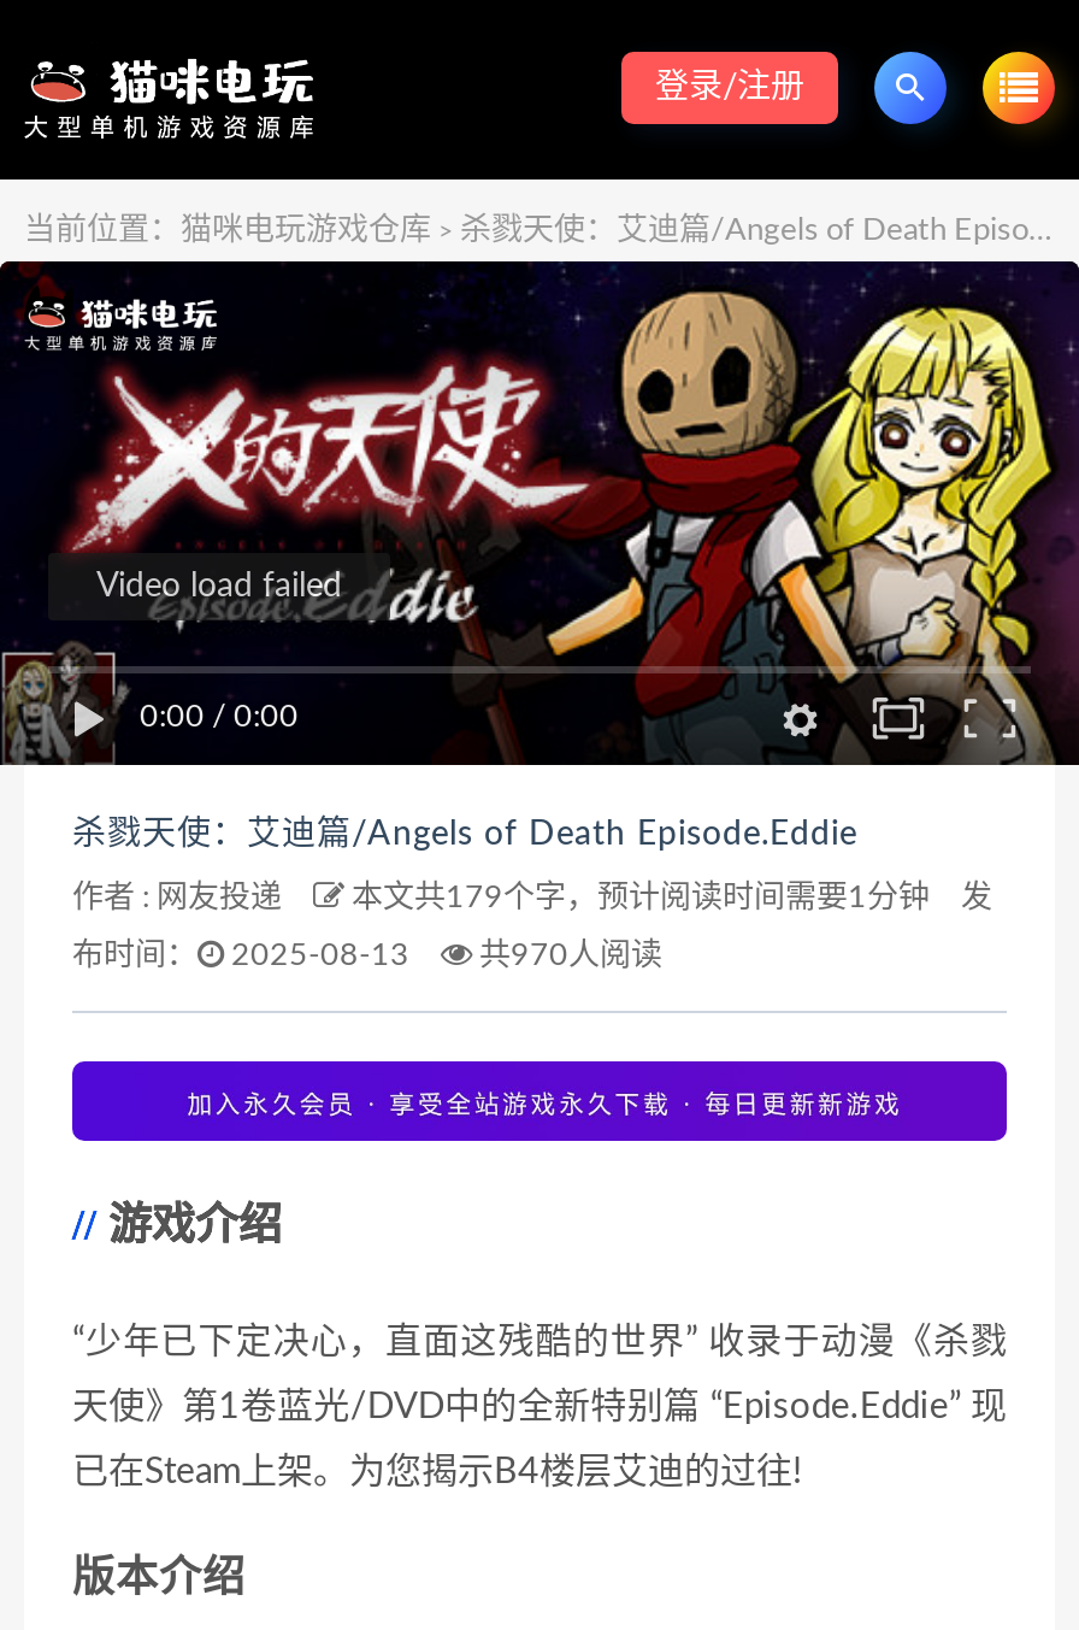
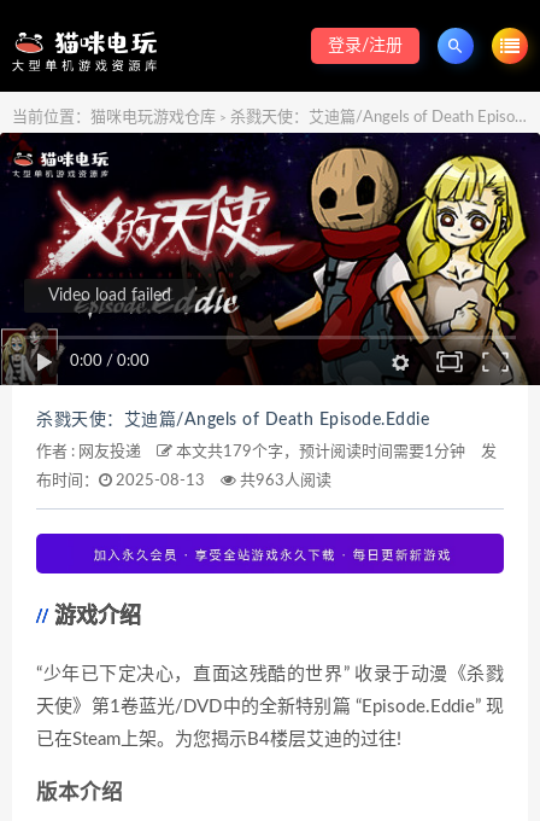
- 布时间： 2025-08-13 共970人阅读
+ 布时间： 2025-08-13 共963人阅读
